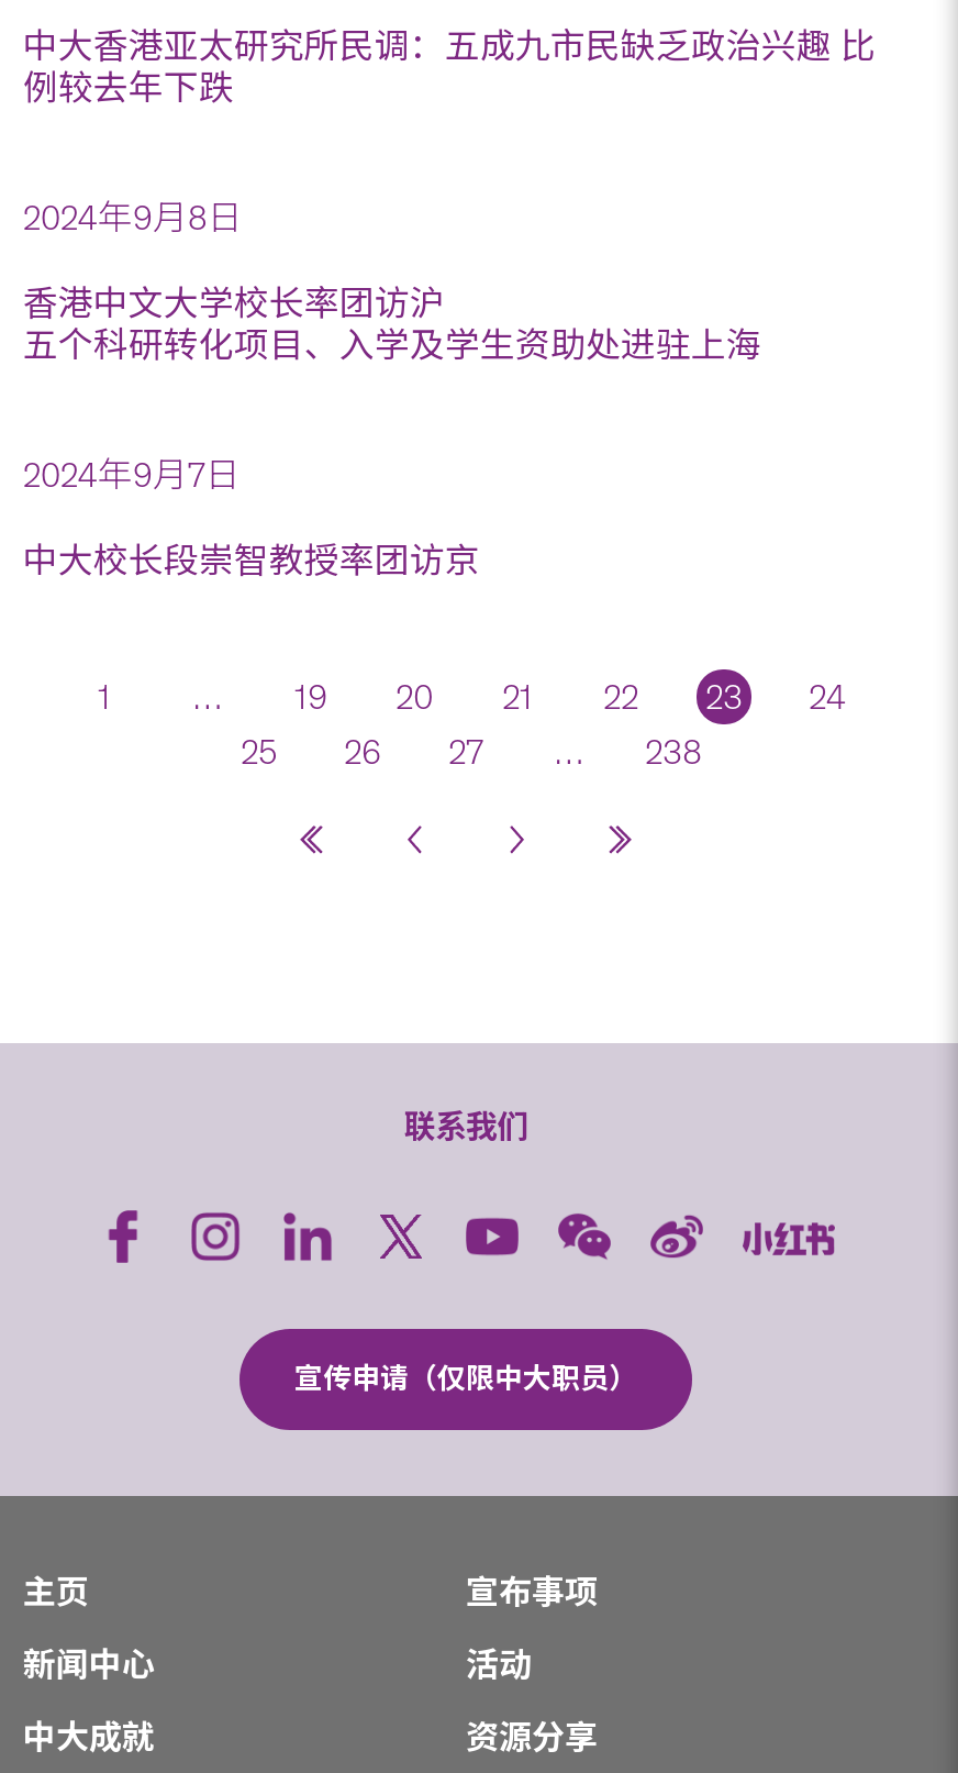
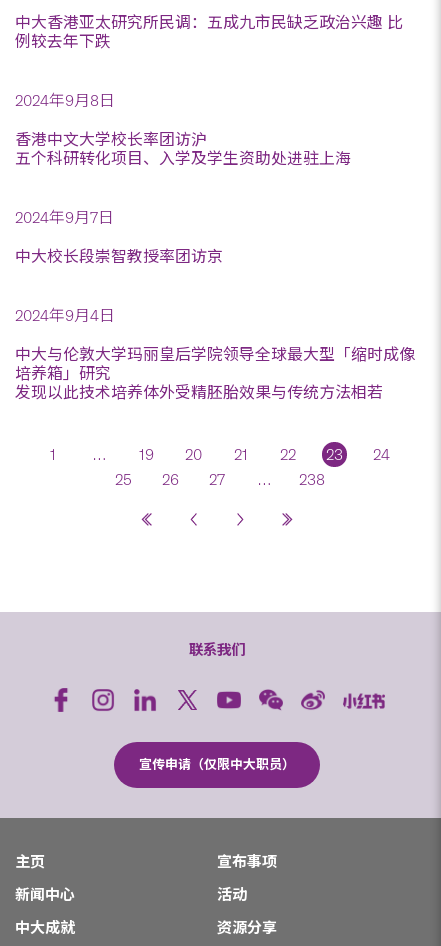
+ 2024年9月4日
+ 中大与伦敦大学玛丽皇后学院领导全球最大型「缩时成像
+ 培养箱」研究
+ 发现以此技术培养体外受精胚胎效果与传统方法相若
